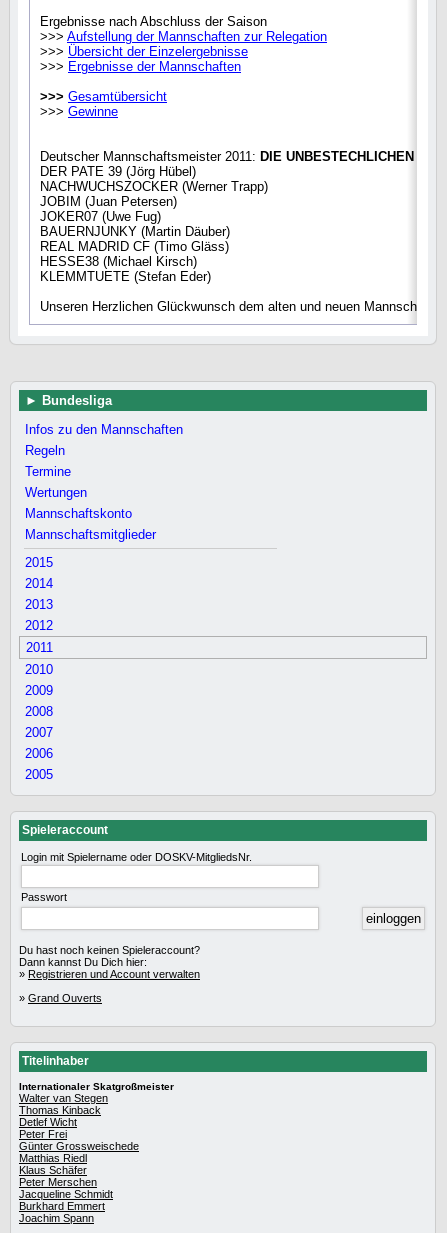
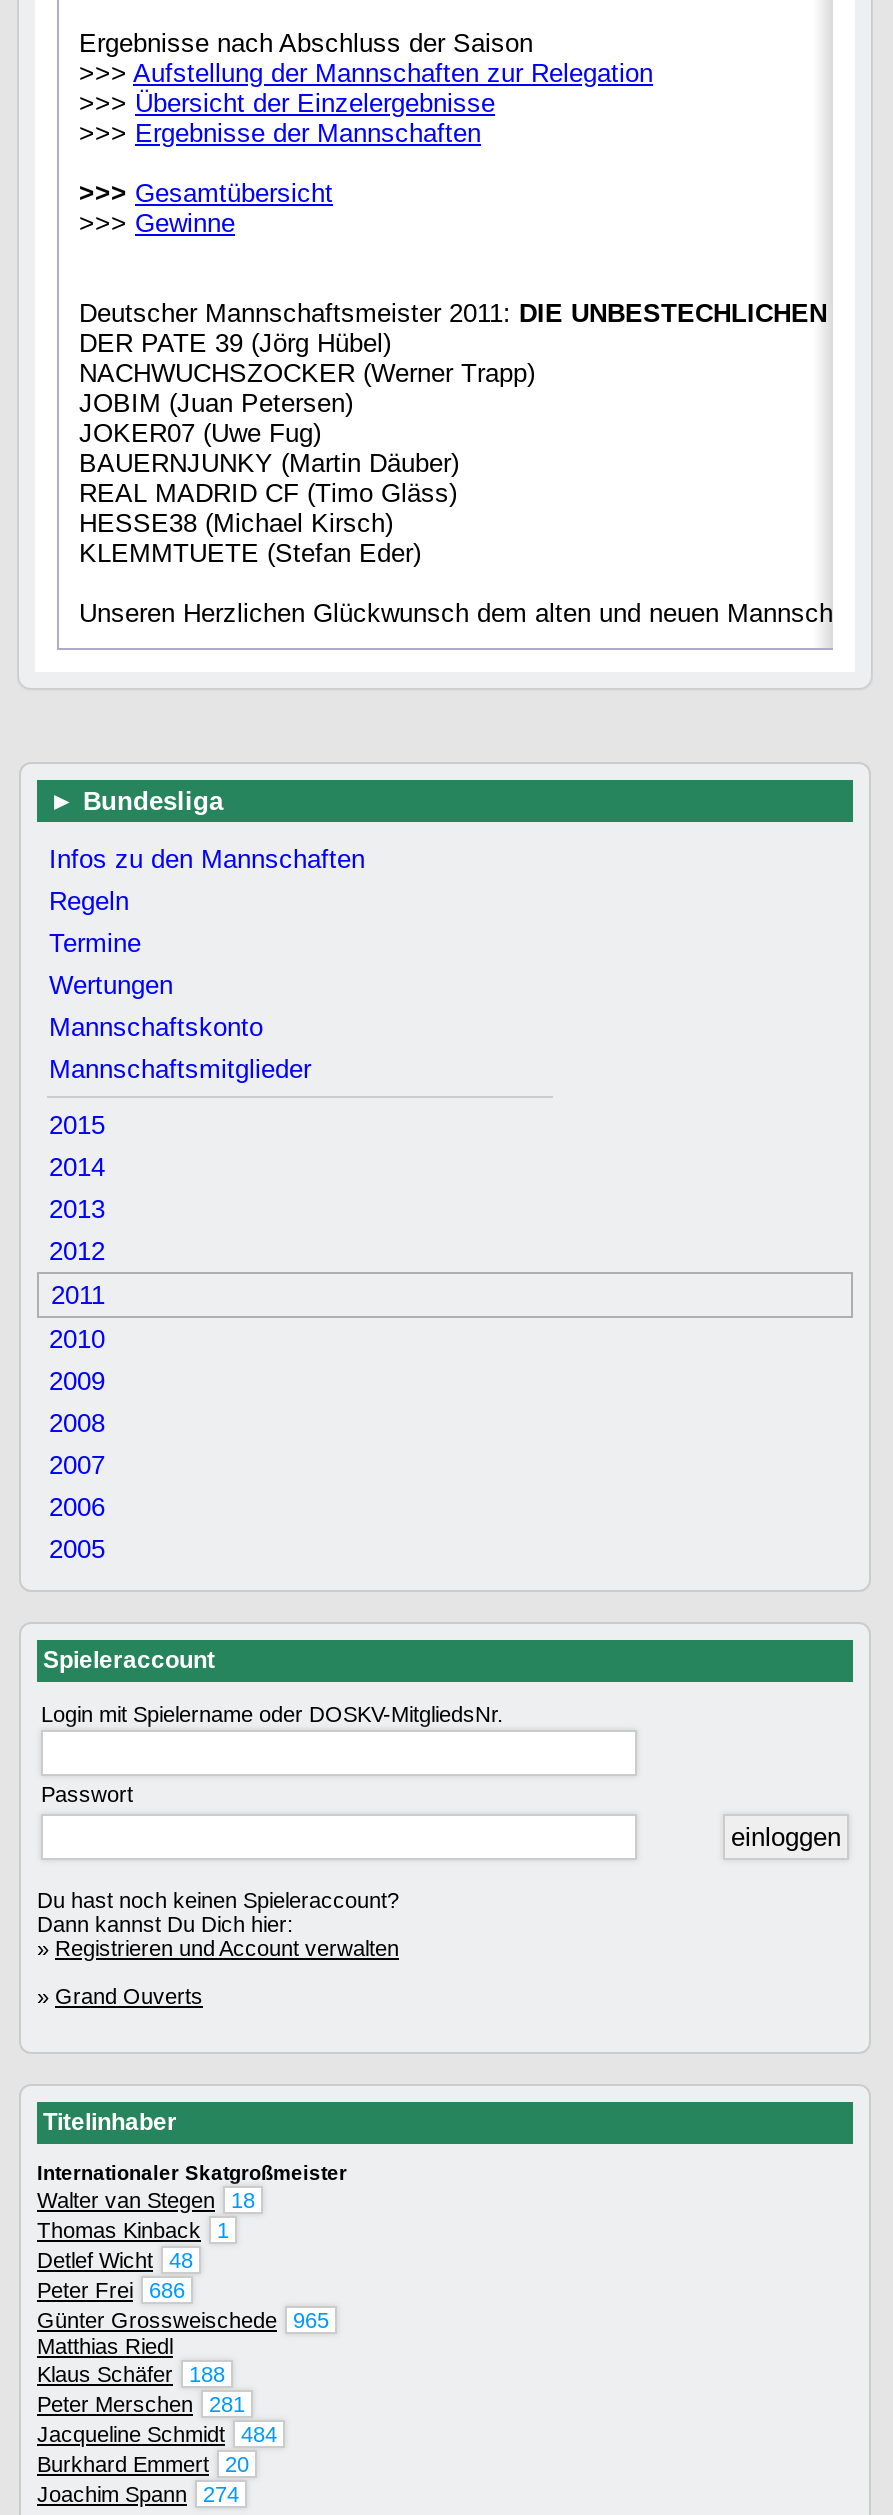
+ 18

+ 1

+ 48

+ 686

+ 965

+ 188

+ 281

+ 484

+ 20

+ 274
